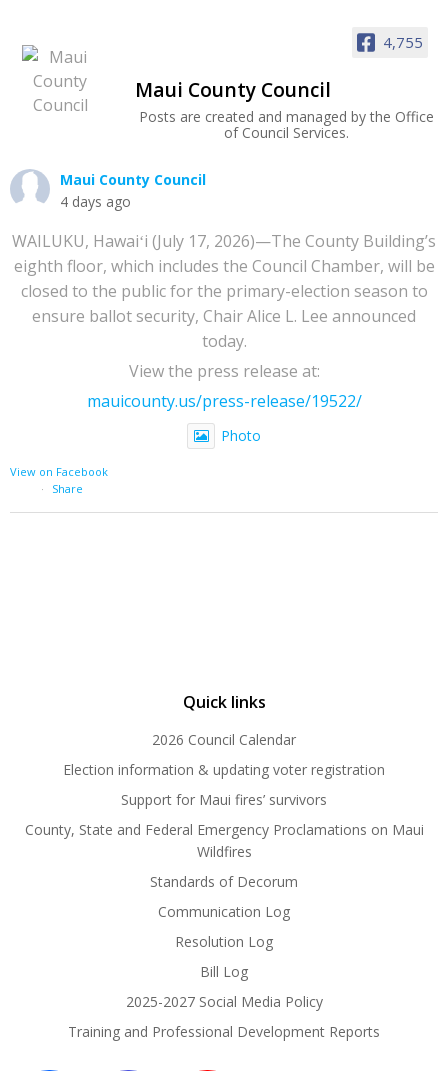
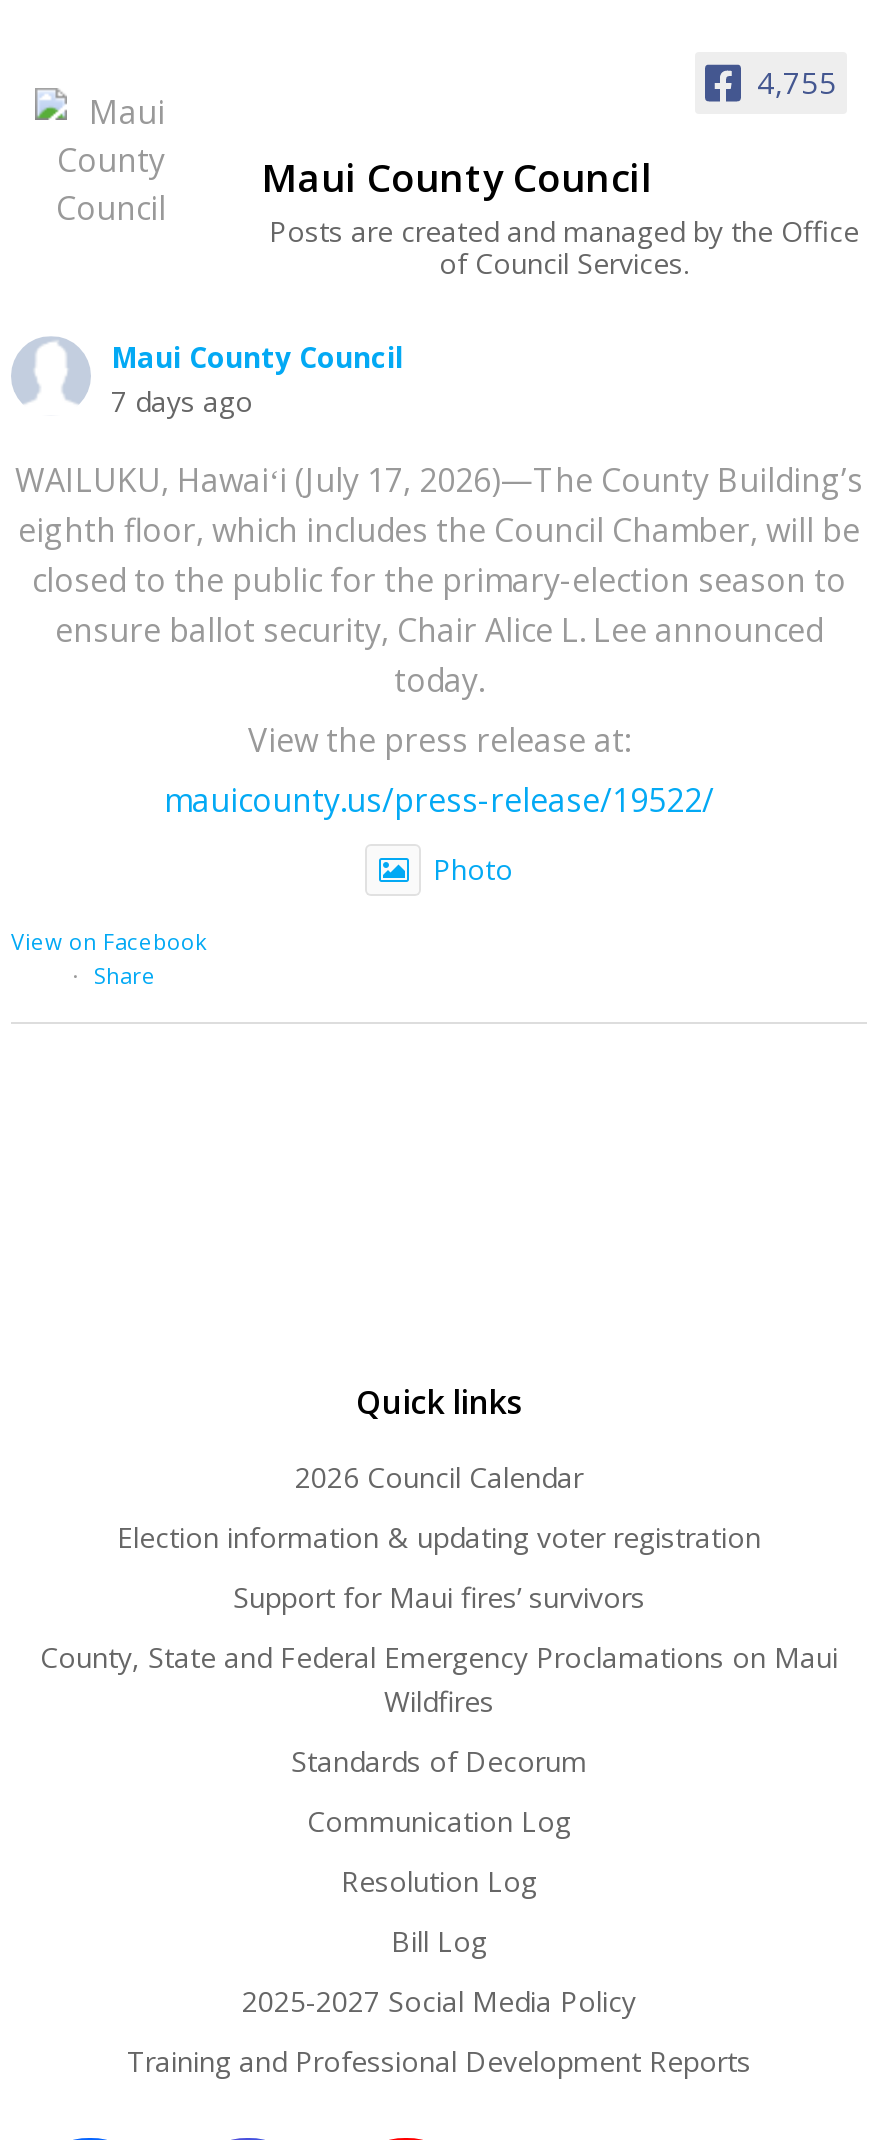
- 4 days ago
+ 7 days ago
